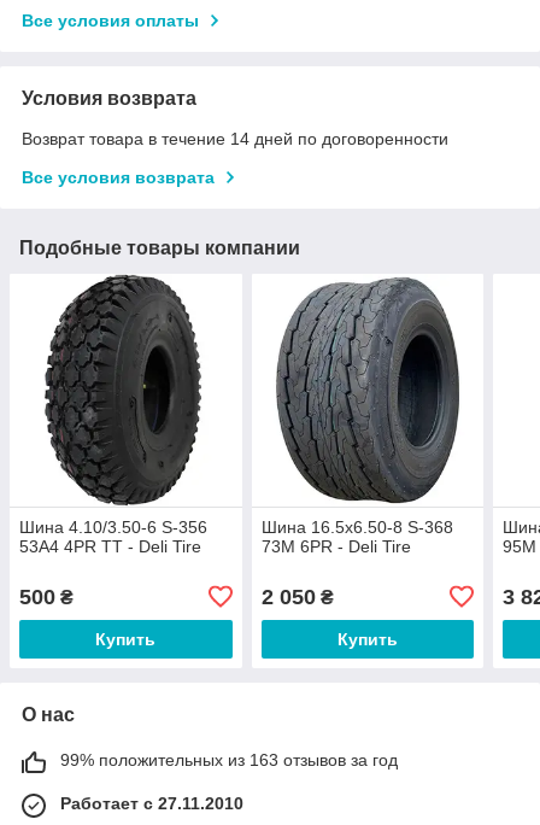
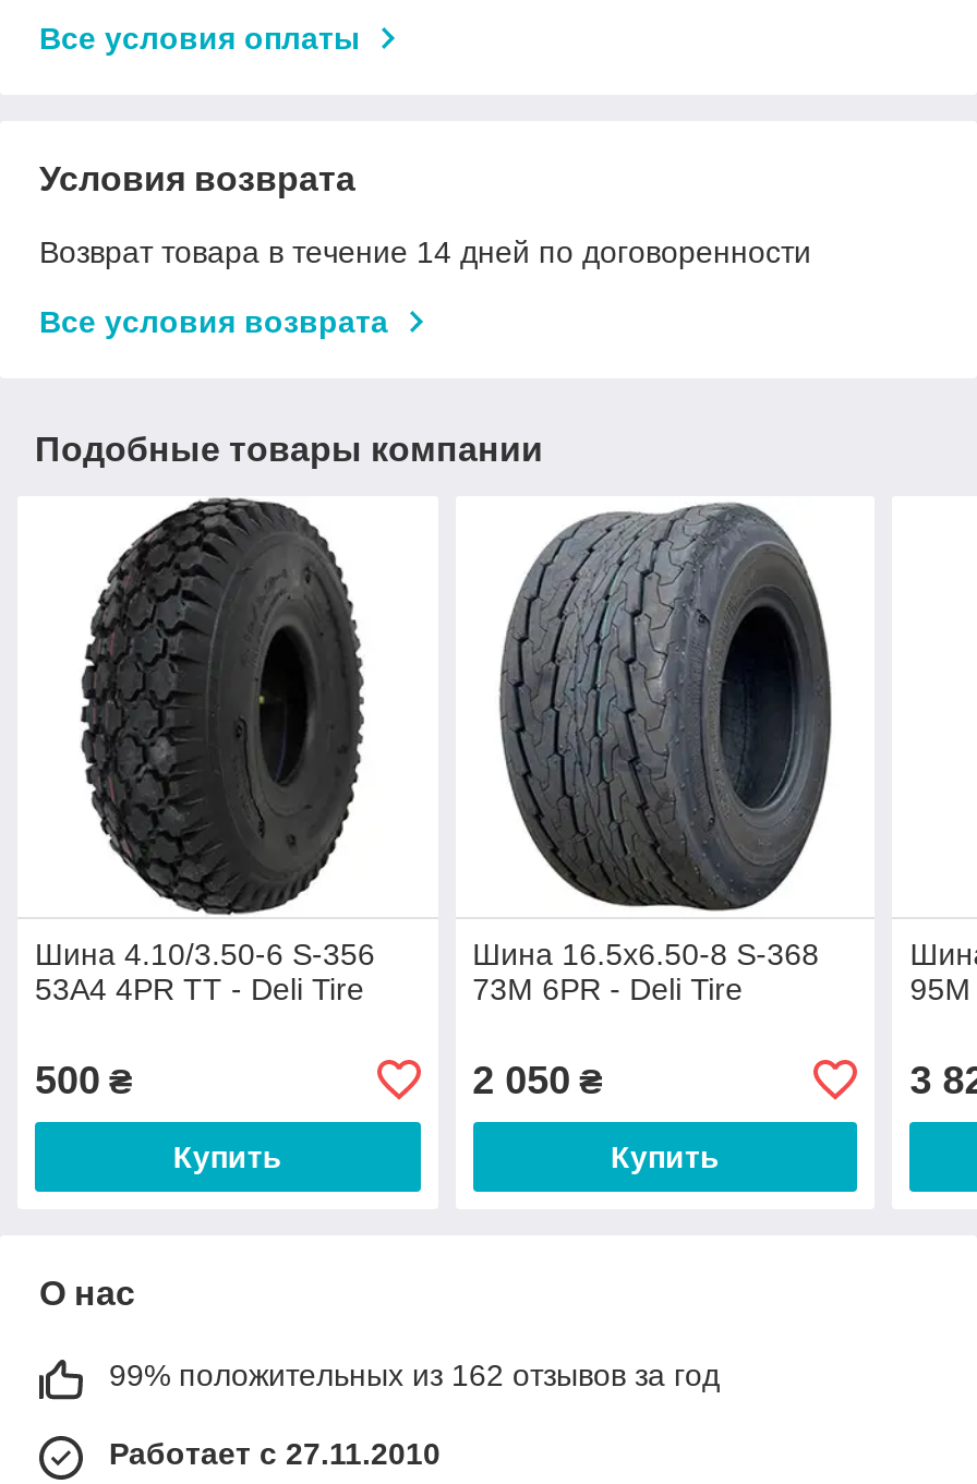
- 99% положительных из 163 отзывов за год
+ 99% положительных из 162 отзывов за год
